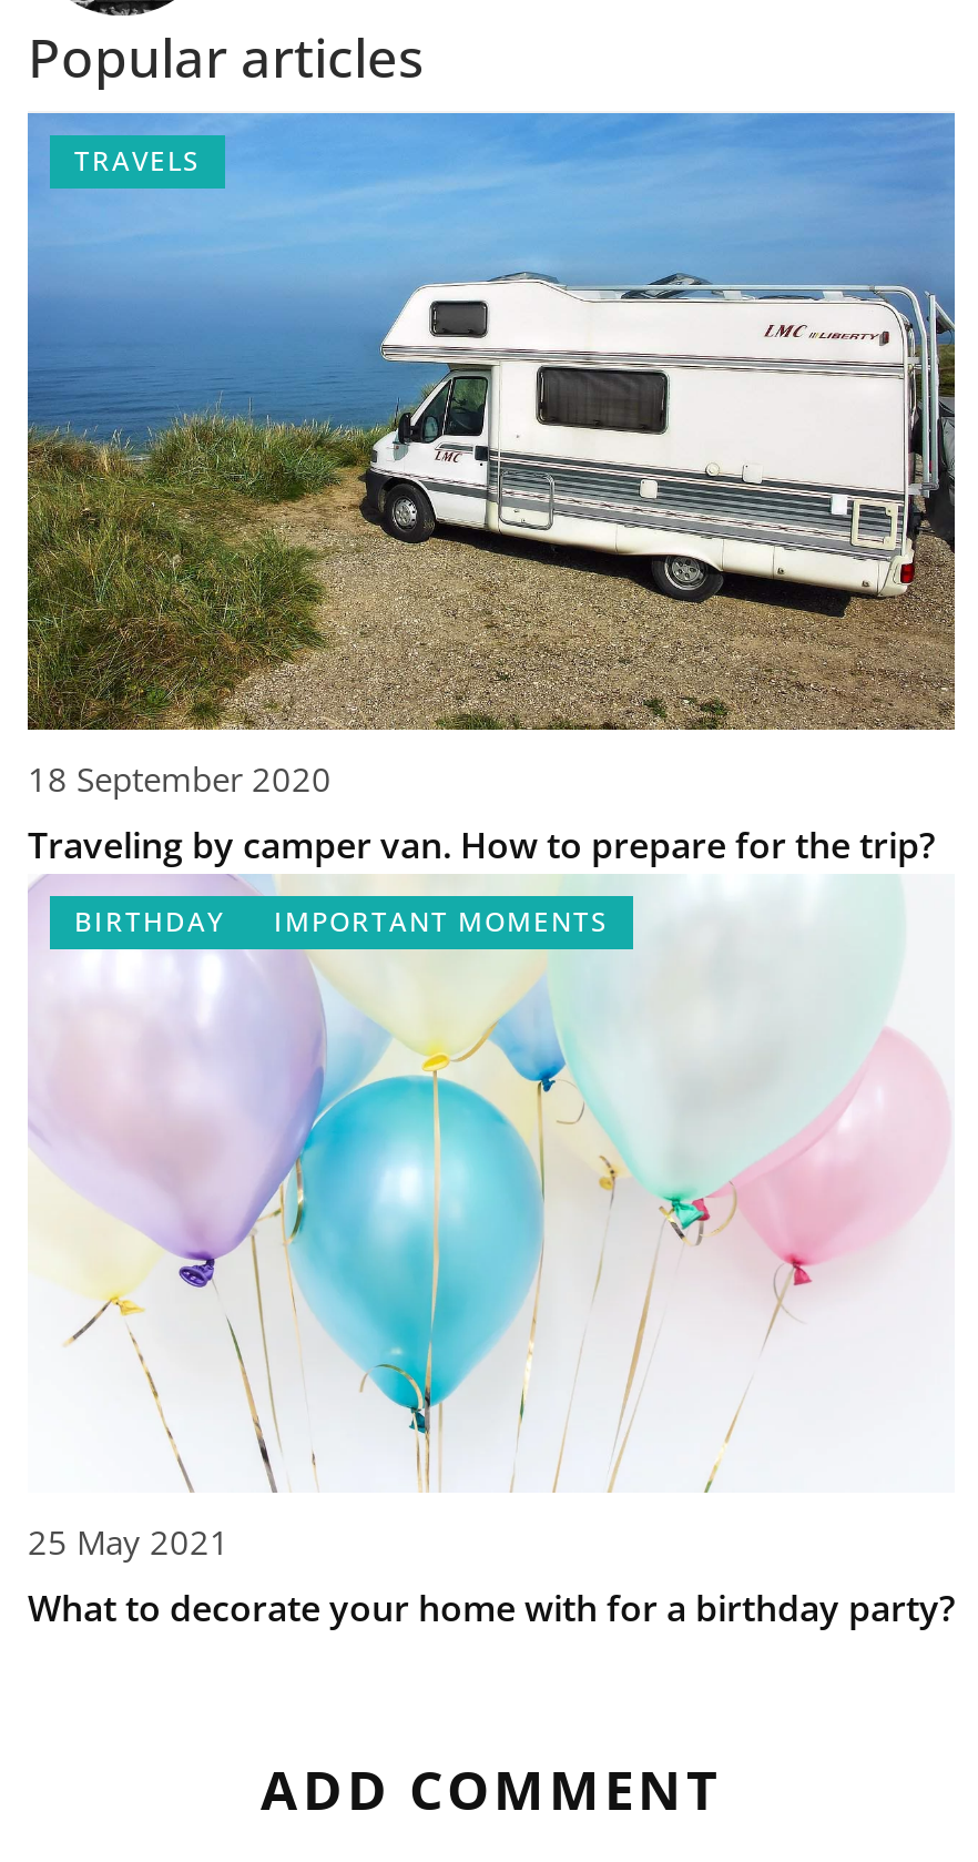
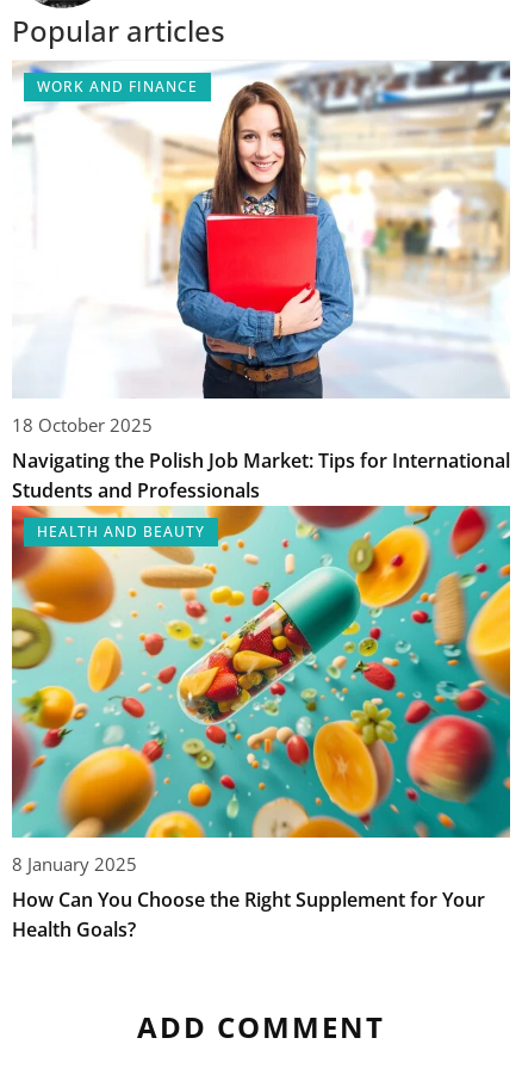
- [image]
- TRAVELS
+ [image]
+ WORK AND FINANCE

- 18 September 2020
- Traveling by camper van. How to prepare for the trip?
+ 18 October 2025
+ Navigating the Polish Job Market: Tips for International
+ Students and Professionals

- [image]
- 25 May 2021
- What to decorate your home with for a birthday party?
+ [image]
+ 8 January 2025
+ How Can You Choose the Right Supplement for Your
+ Health Goals?

- BIRTHDAY
- IMPORTANT MOMENTS
+ HEALTH AND BEAUTY
